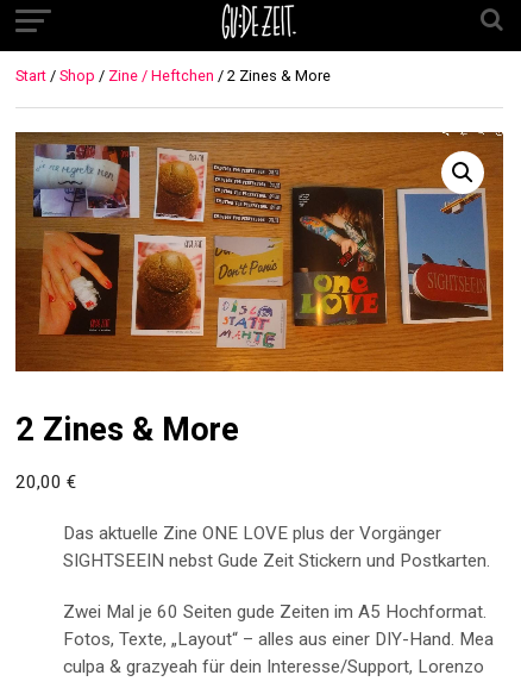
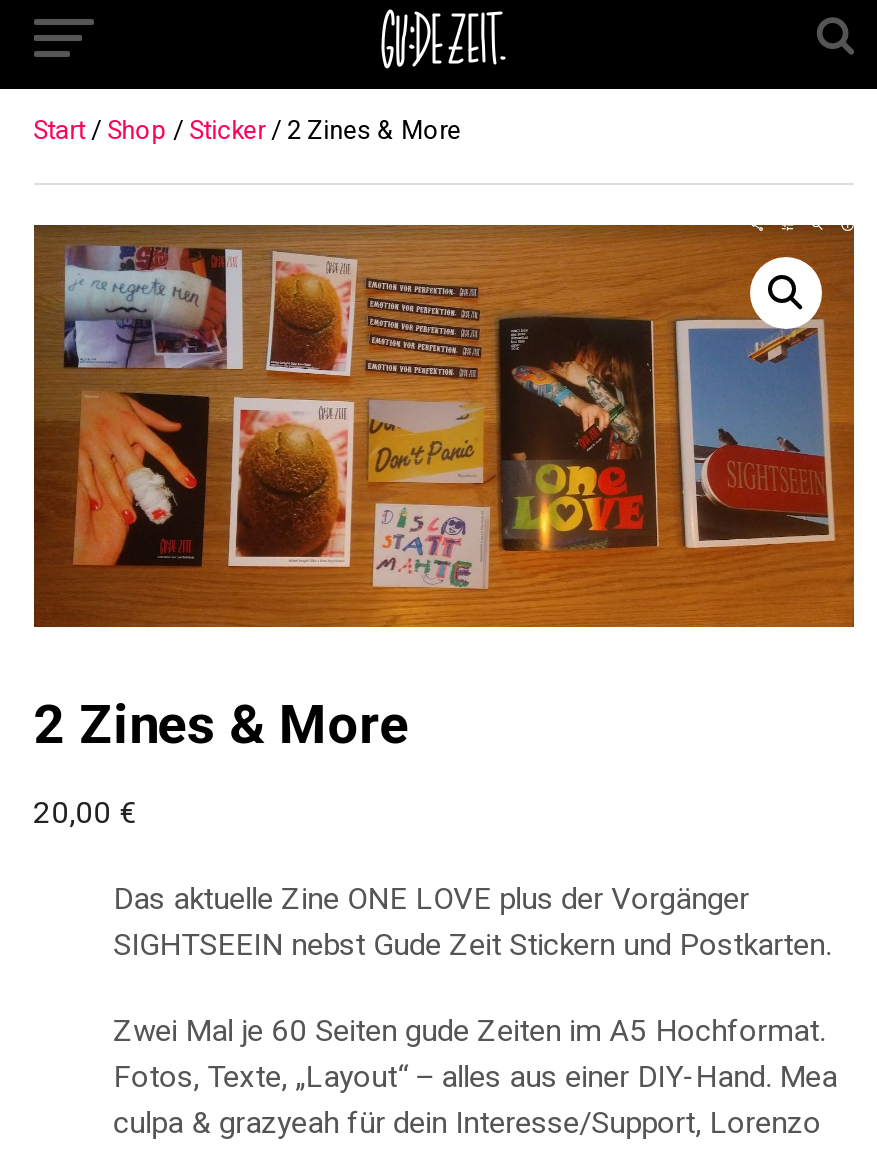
- Start / Shop / Zine / Heftchen / 2 Zines & More
+ Start / Shop / Sticker / 2 Zines & More
